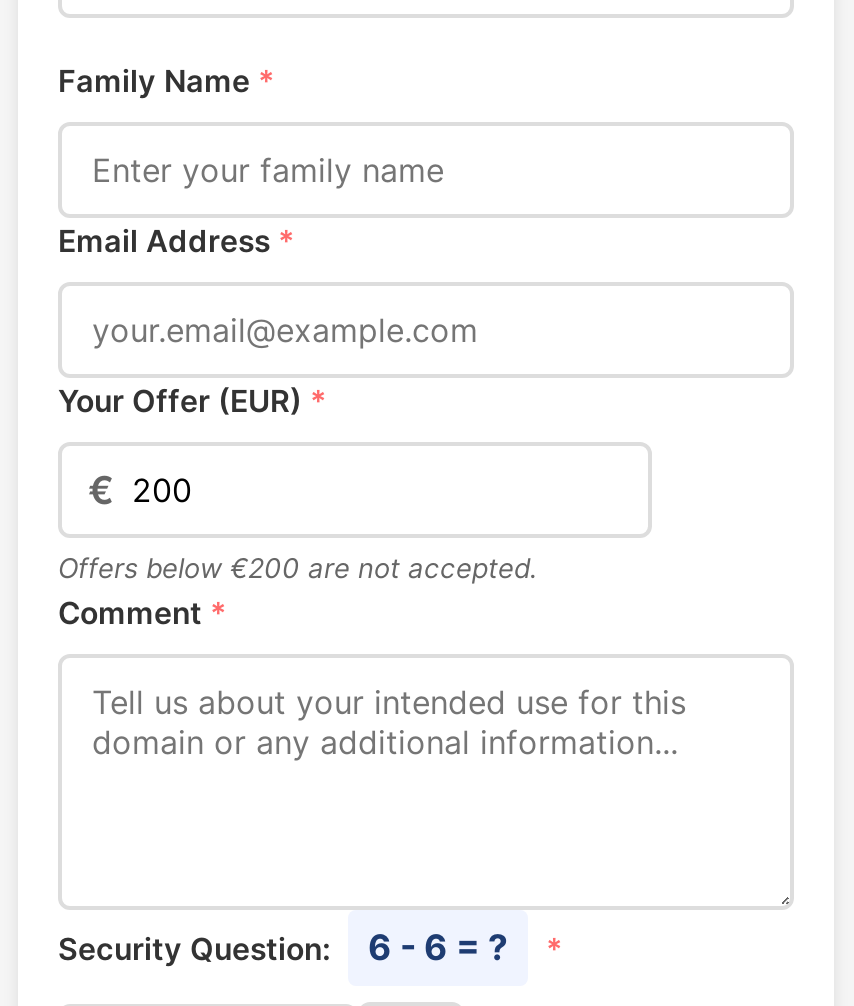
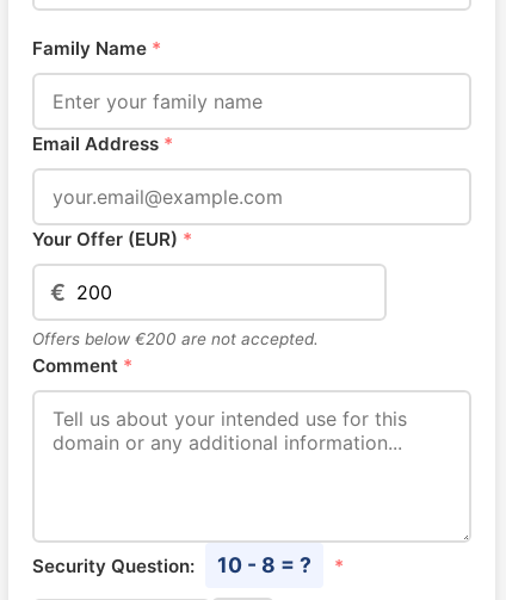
- 6 - 6 = ?
+ 10 - 8 = ?
